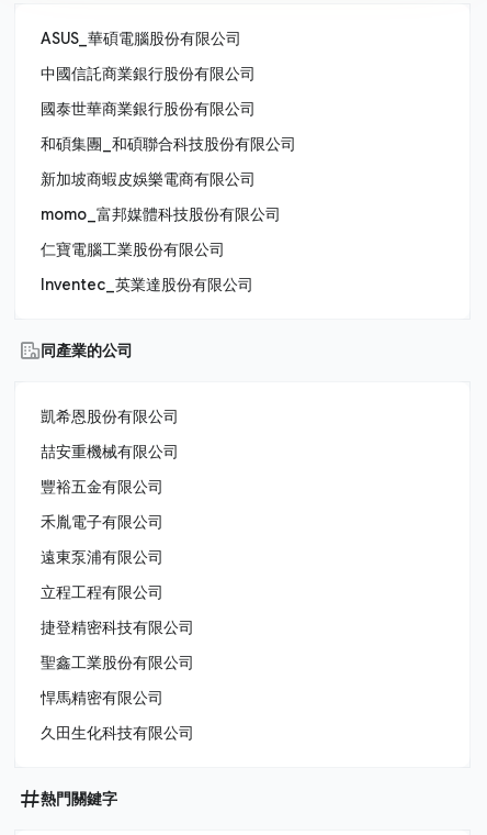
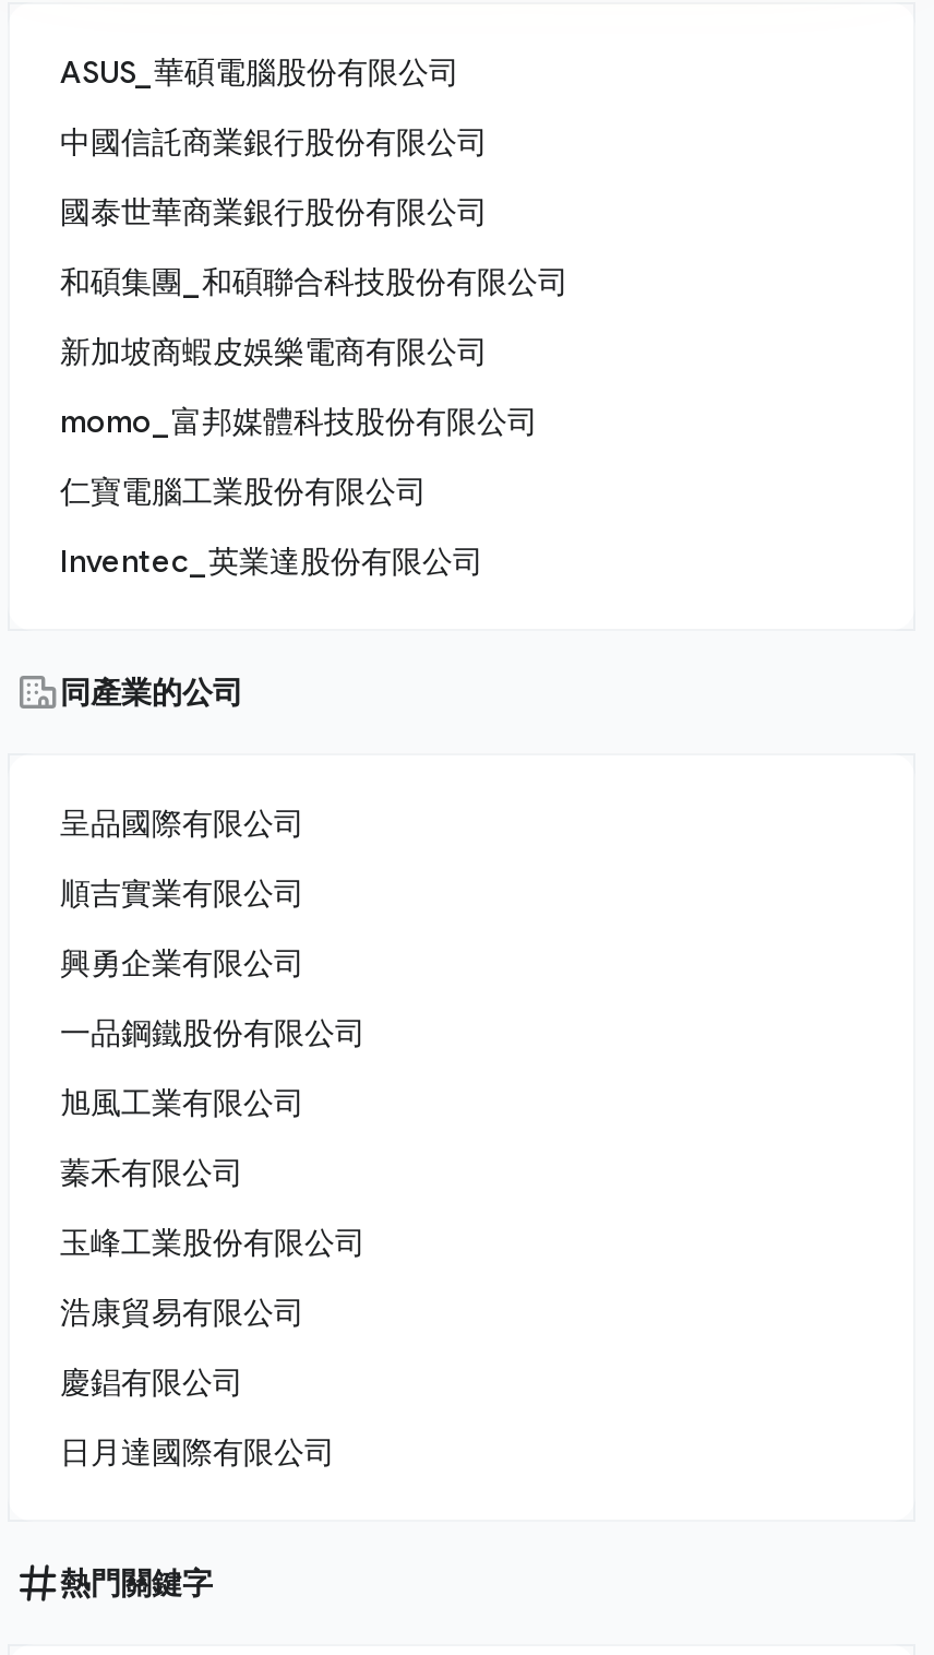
- 凱希恩股份有限公司
+ 呈品國際有限公司

- 喆安重機械有限公司
+ 順吉實業有限公司

- 豐裕五金有限公司
+ 興勇企業有限公司

- 禾胤電子有限公司
+ 一品鋼鐵股份有限公司

- 遠東泵浦有限公司
+ 旭風工業有限公司

- 立程工程有限公司
+ 蓁禾有限公司

- 捷登精密科技有限公司
+ 玉峰工業股份有限公司

- 聖鑫工業股份有限公司
+ 浩康貿易有限公司

- 悍馬精密有限公司
+ 慶錩有限公司

- 久田生化科技有限公司
+ 日月達國際有限公司
